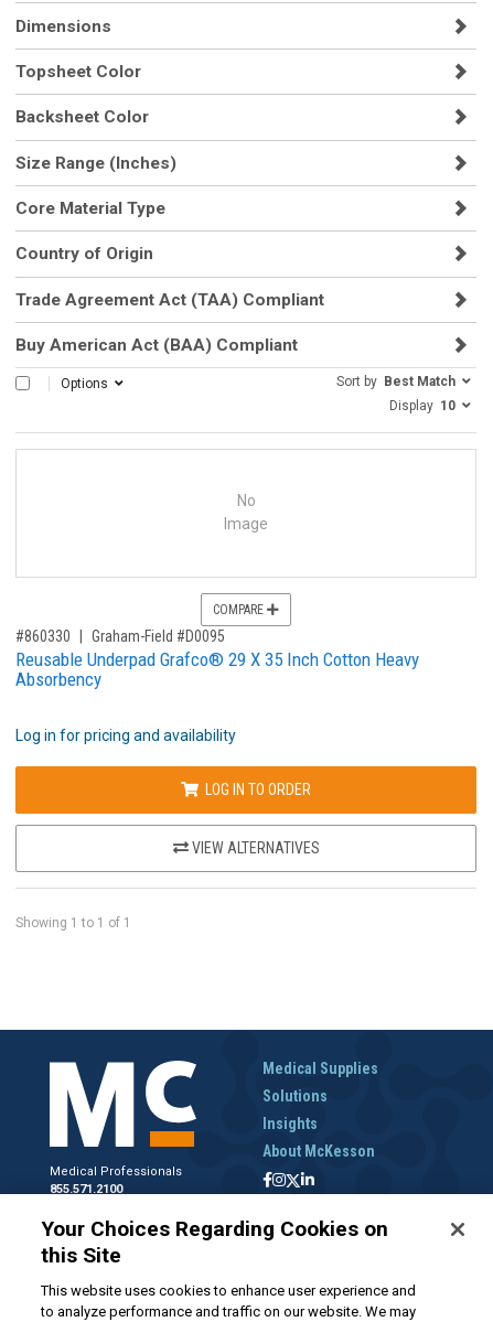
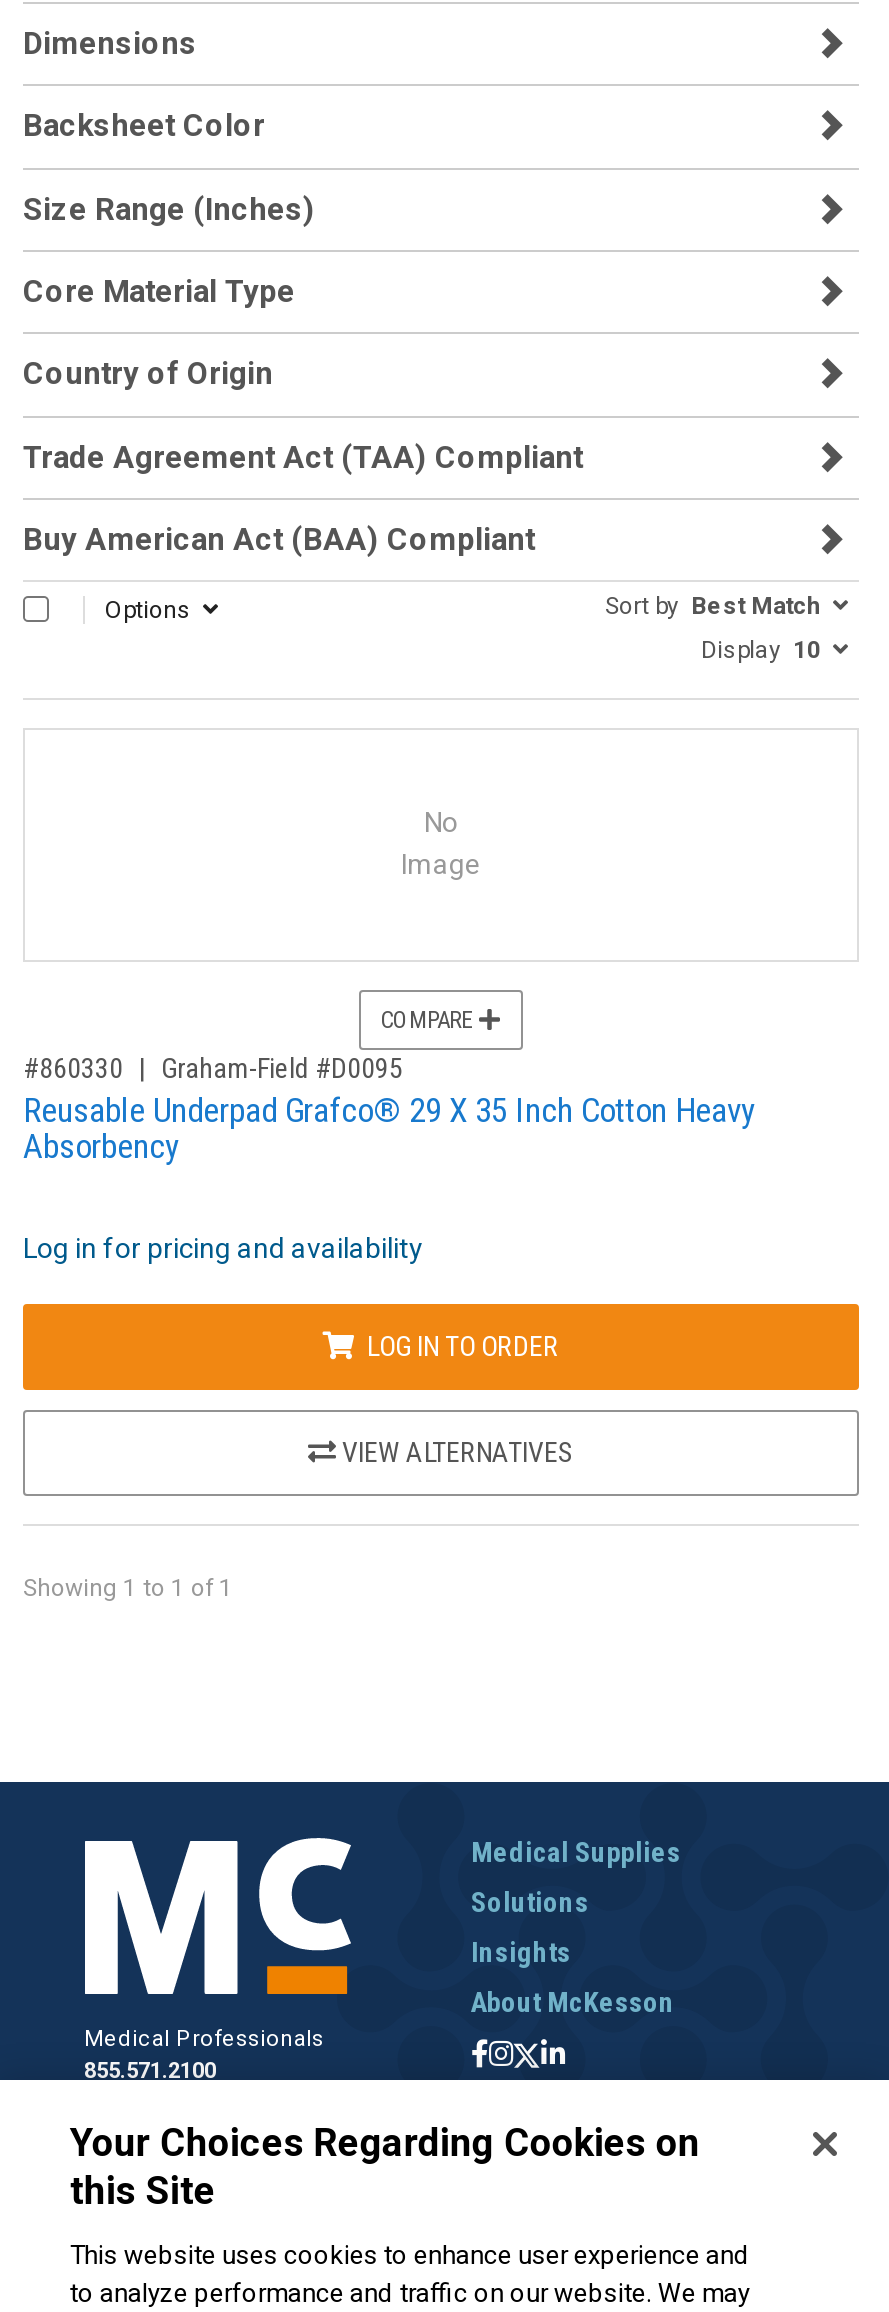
- Topsheet Color
